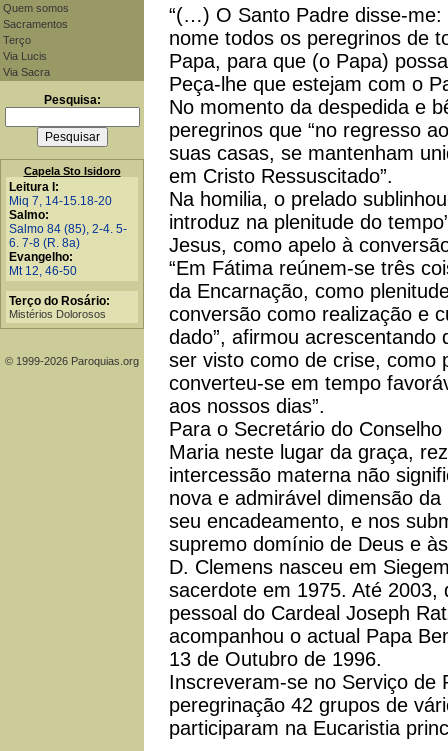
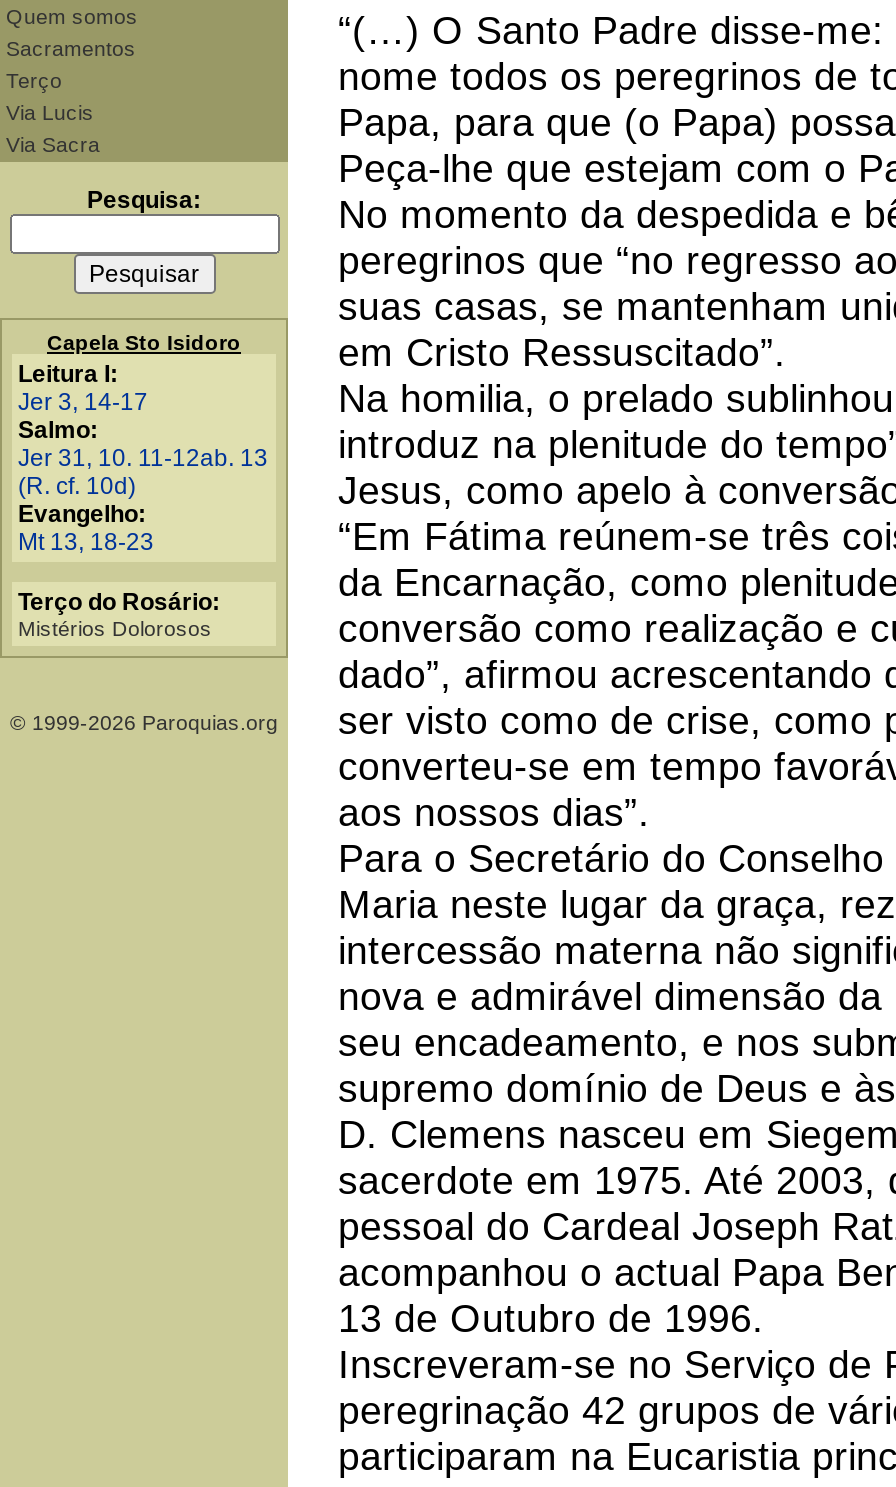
- Miq 7, 14-15.18-20
+ Jer 3, 14-17

- Salmo 84 (85), 2-4. 5-
- 6. 7-8 (R. 8a)
+ Jer 31, 10. 11-12ab. 13
+ (R. cf. 10d)

- Mt 12, 46-50
+ Mt 13, 18-23
